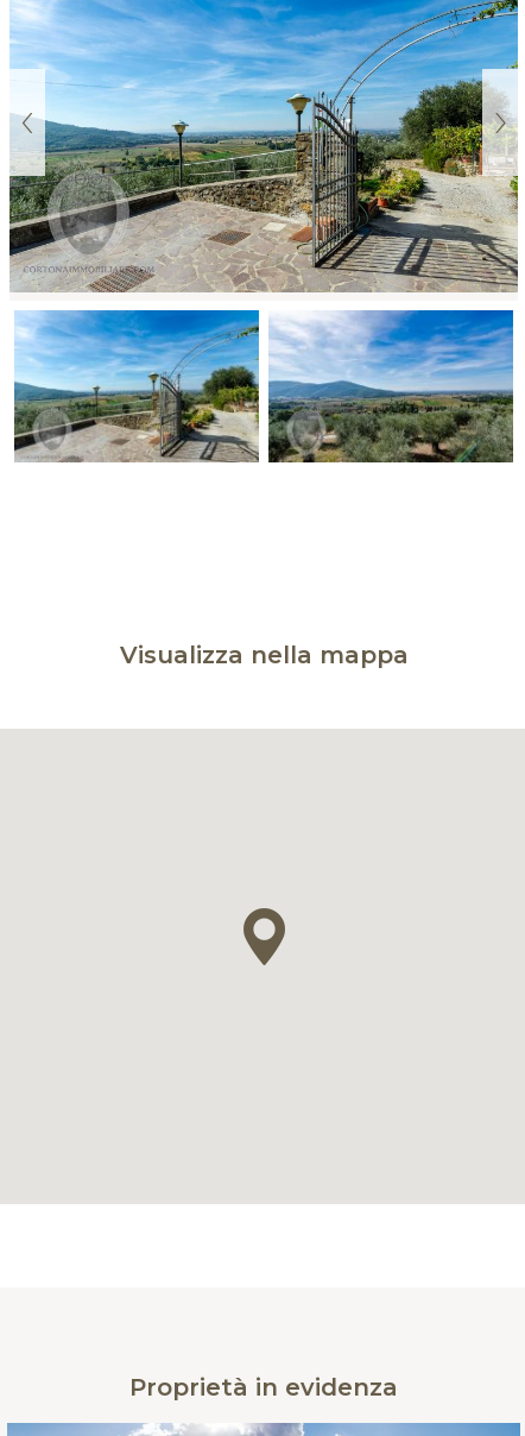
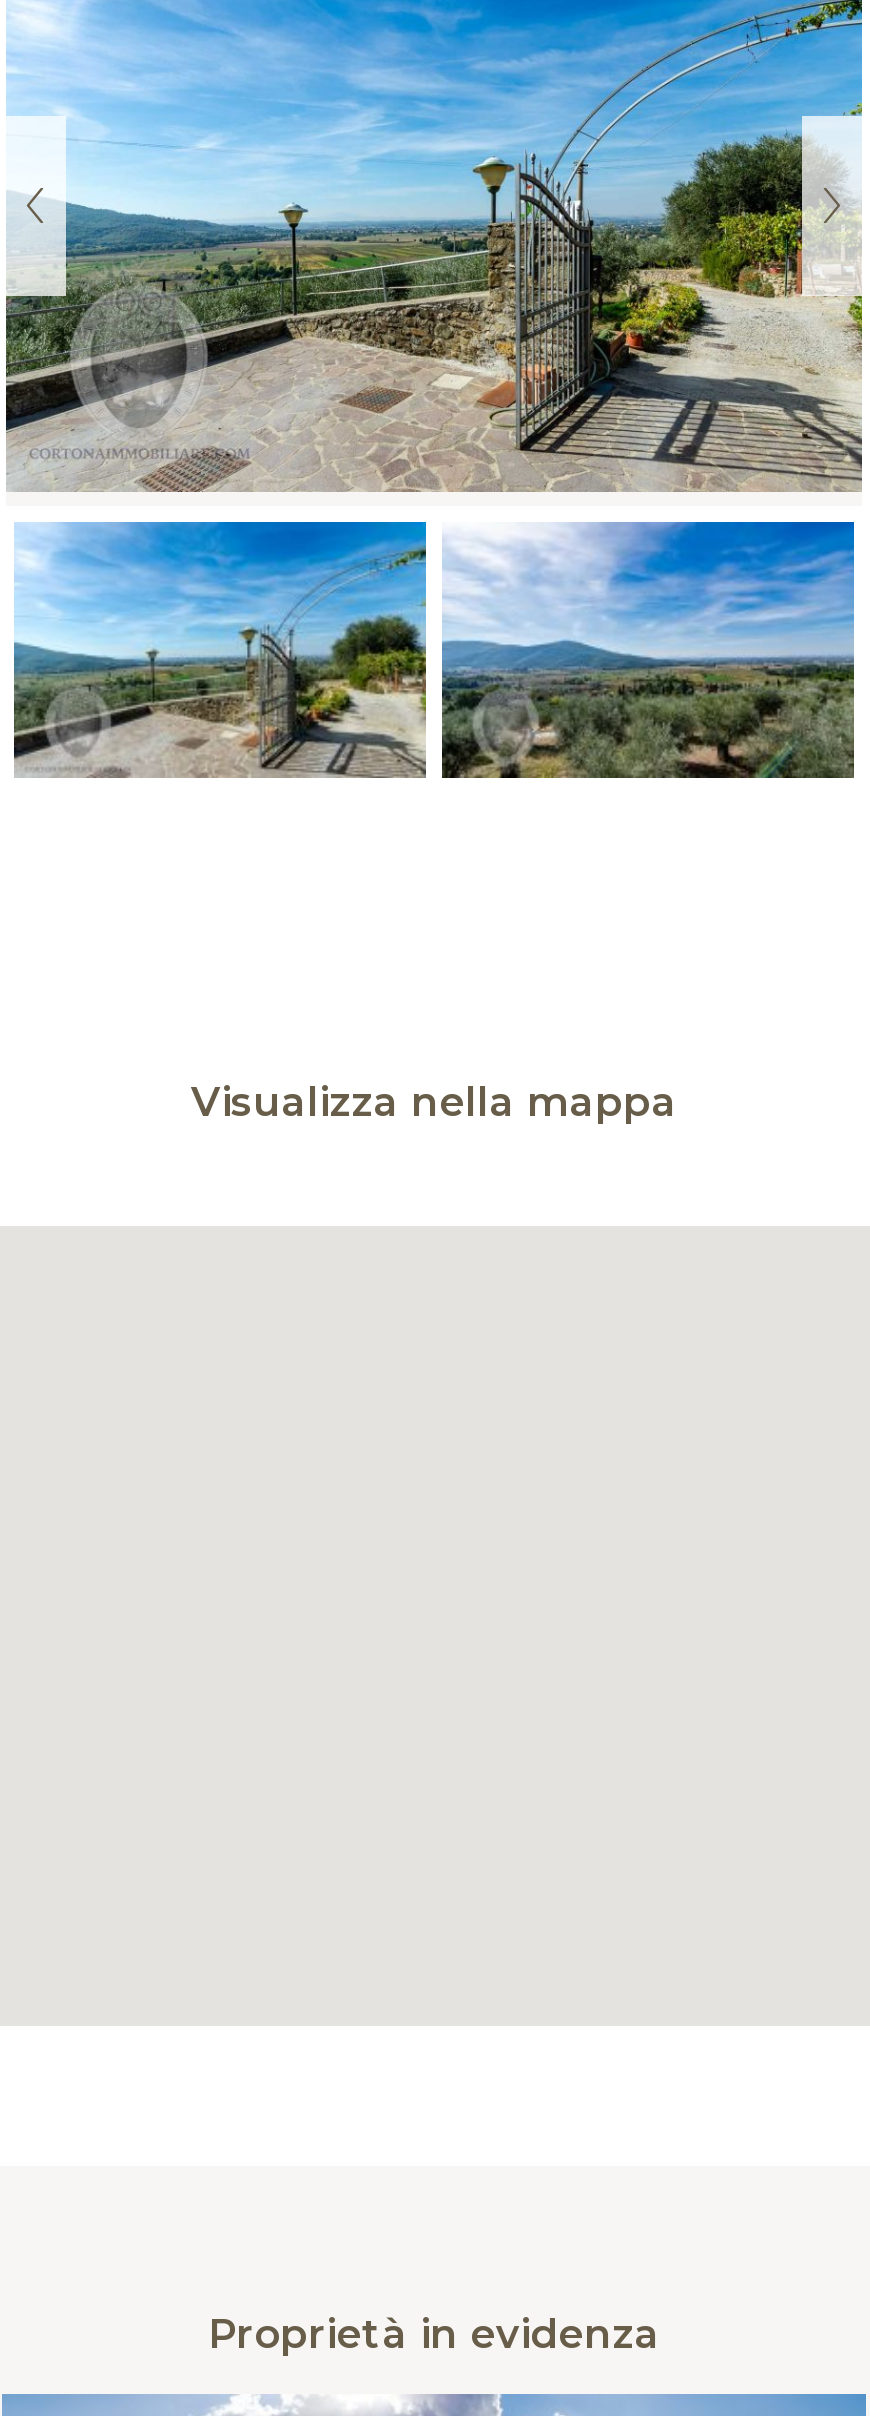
- [image]
